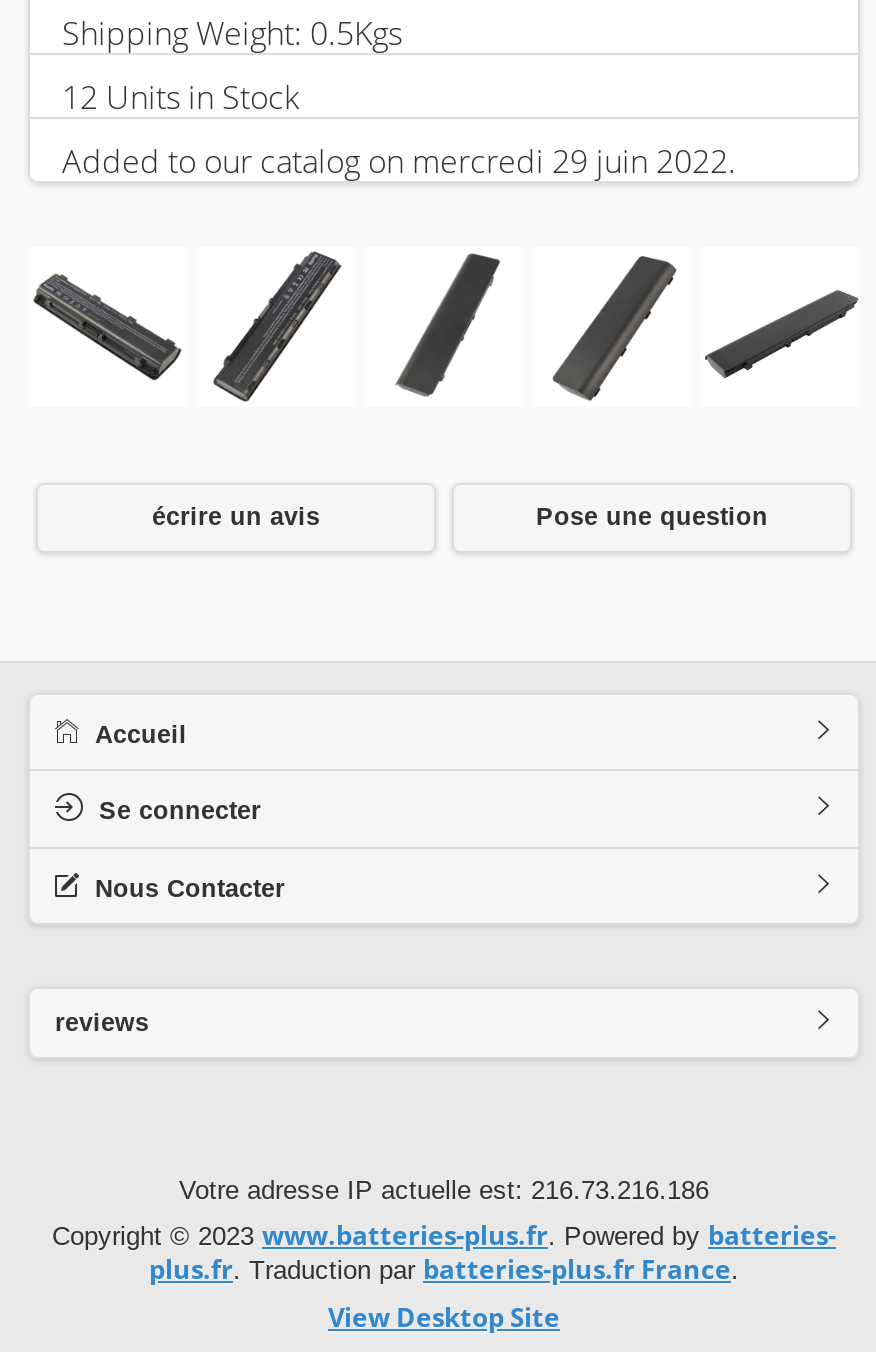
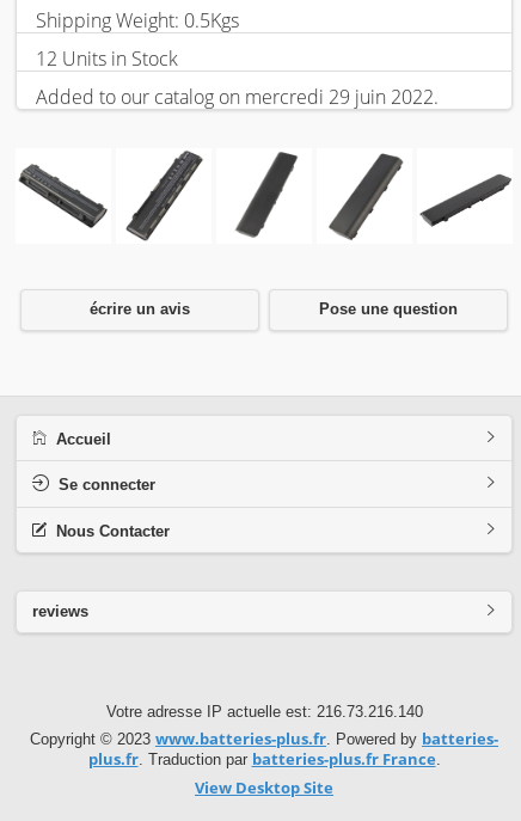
- Votre adresse IP actuelle est: 216.73.216.186
+ Votre adresse IP actuelle est: 216.73.216.140
